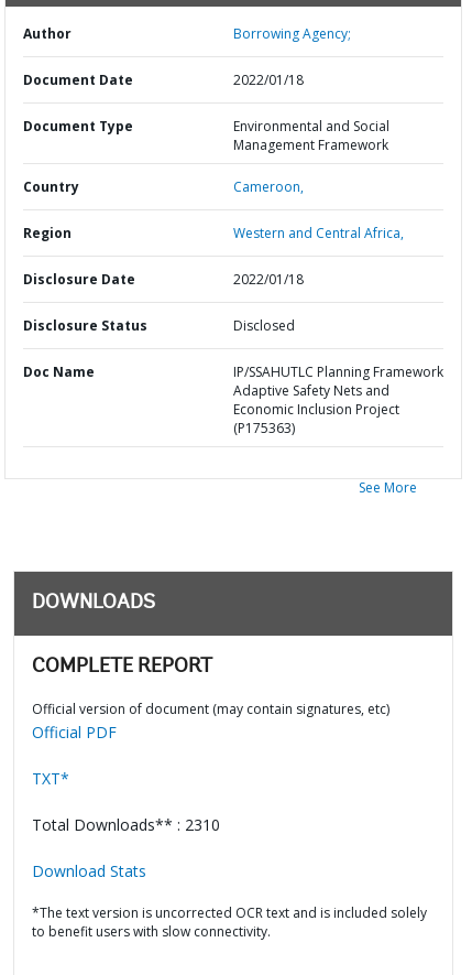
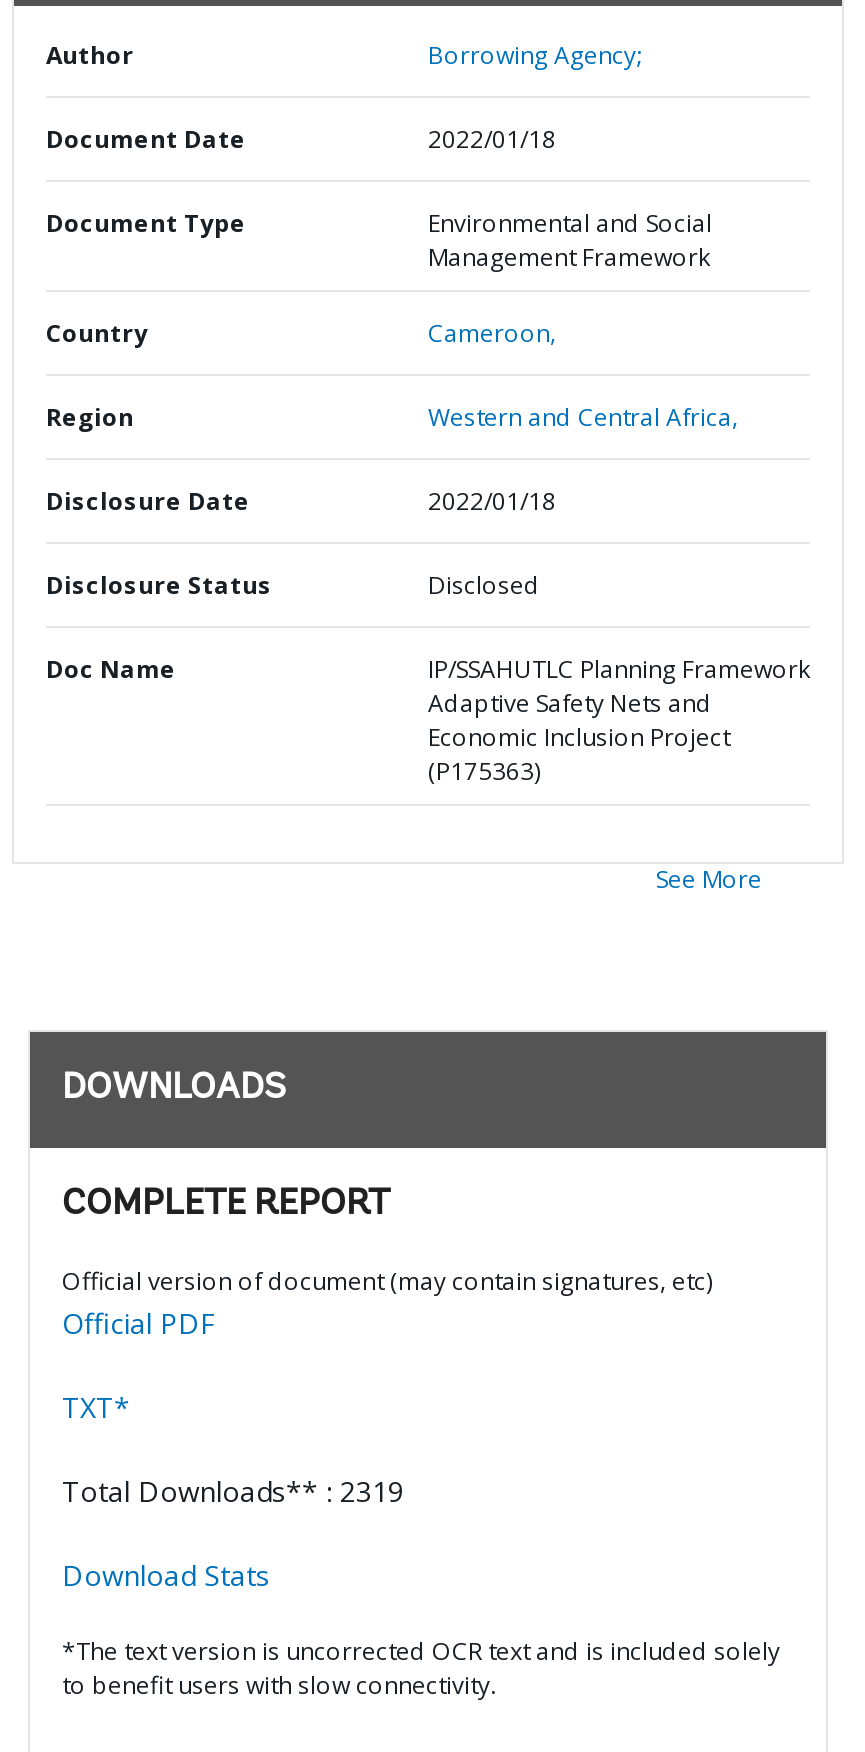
- Total Downloads** : 2310
+ Total Downloads** : 2319
